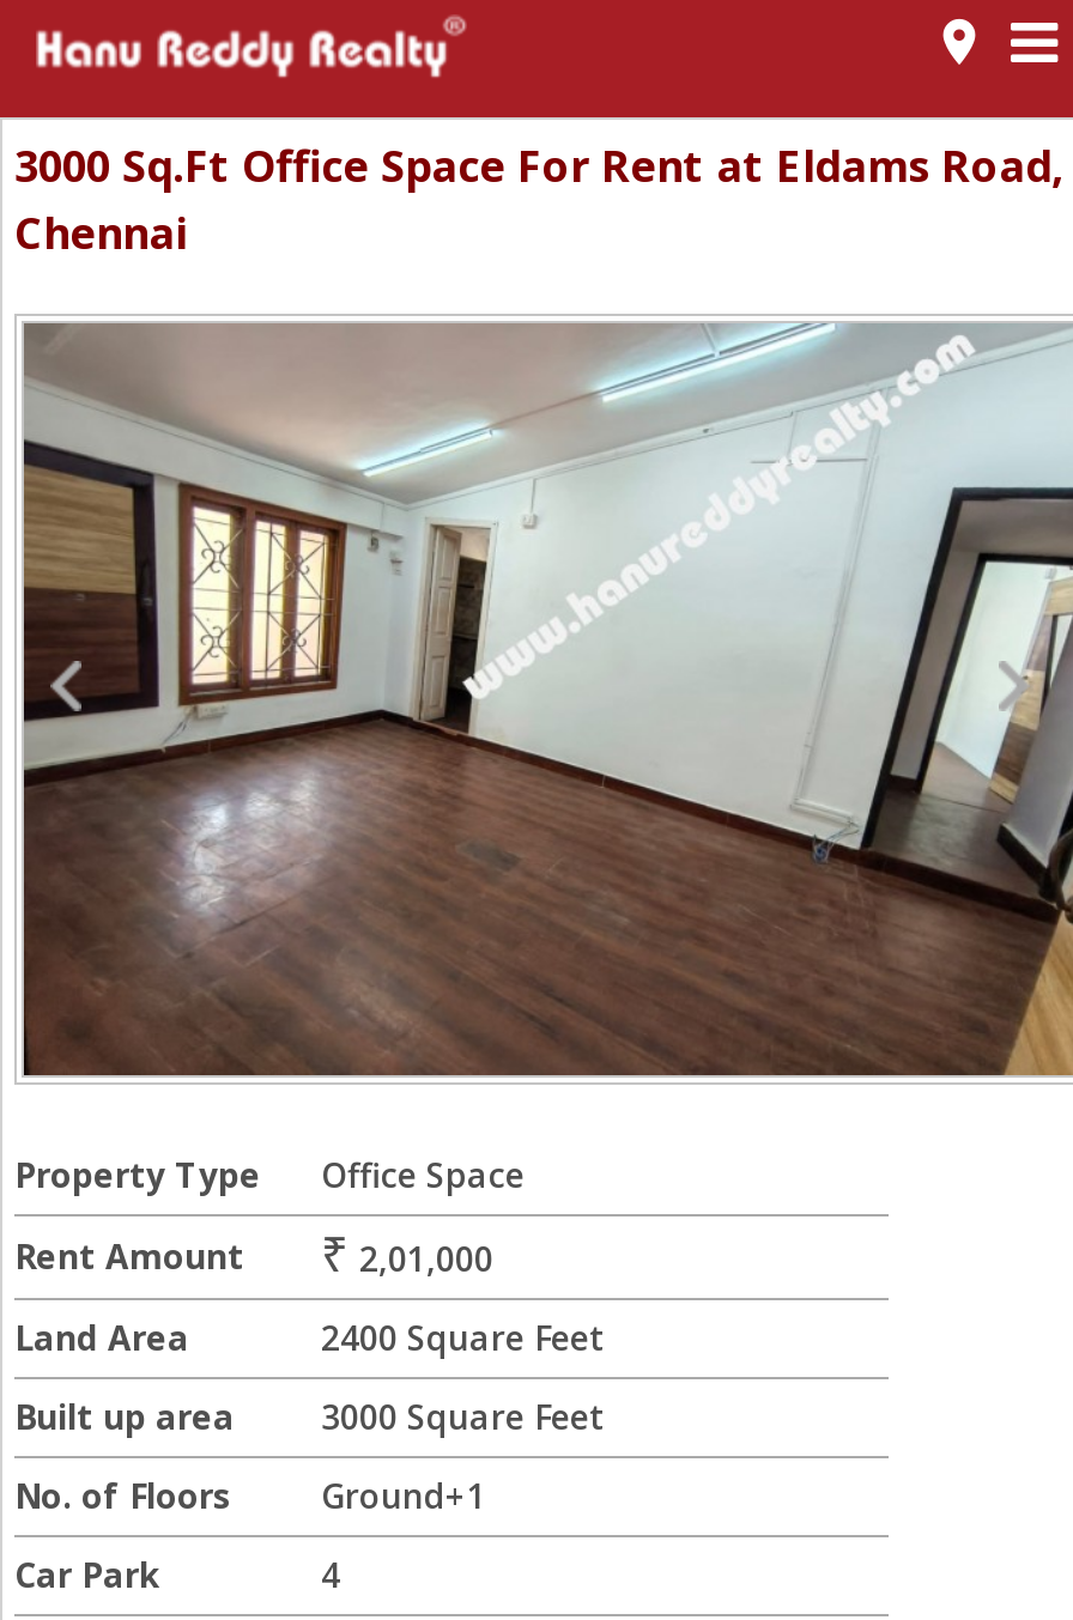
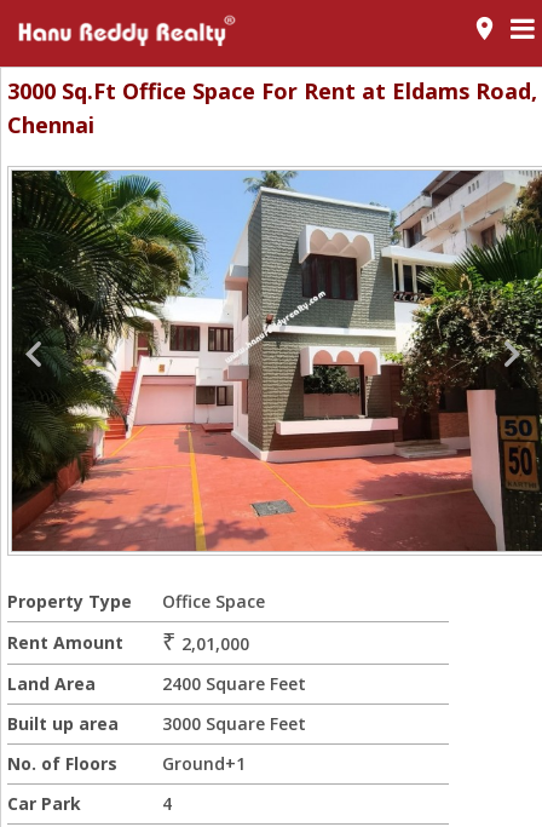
- [image]
+ [image]
